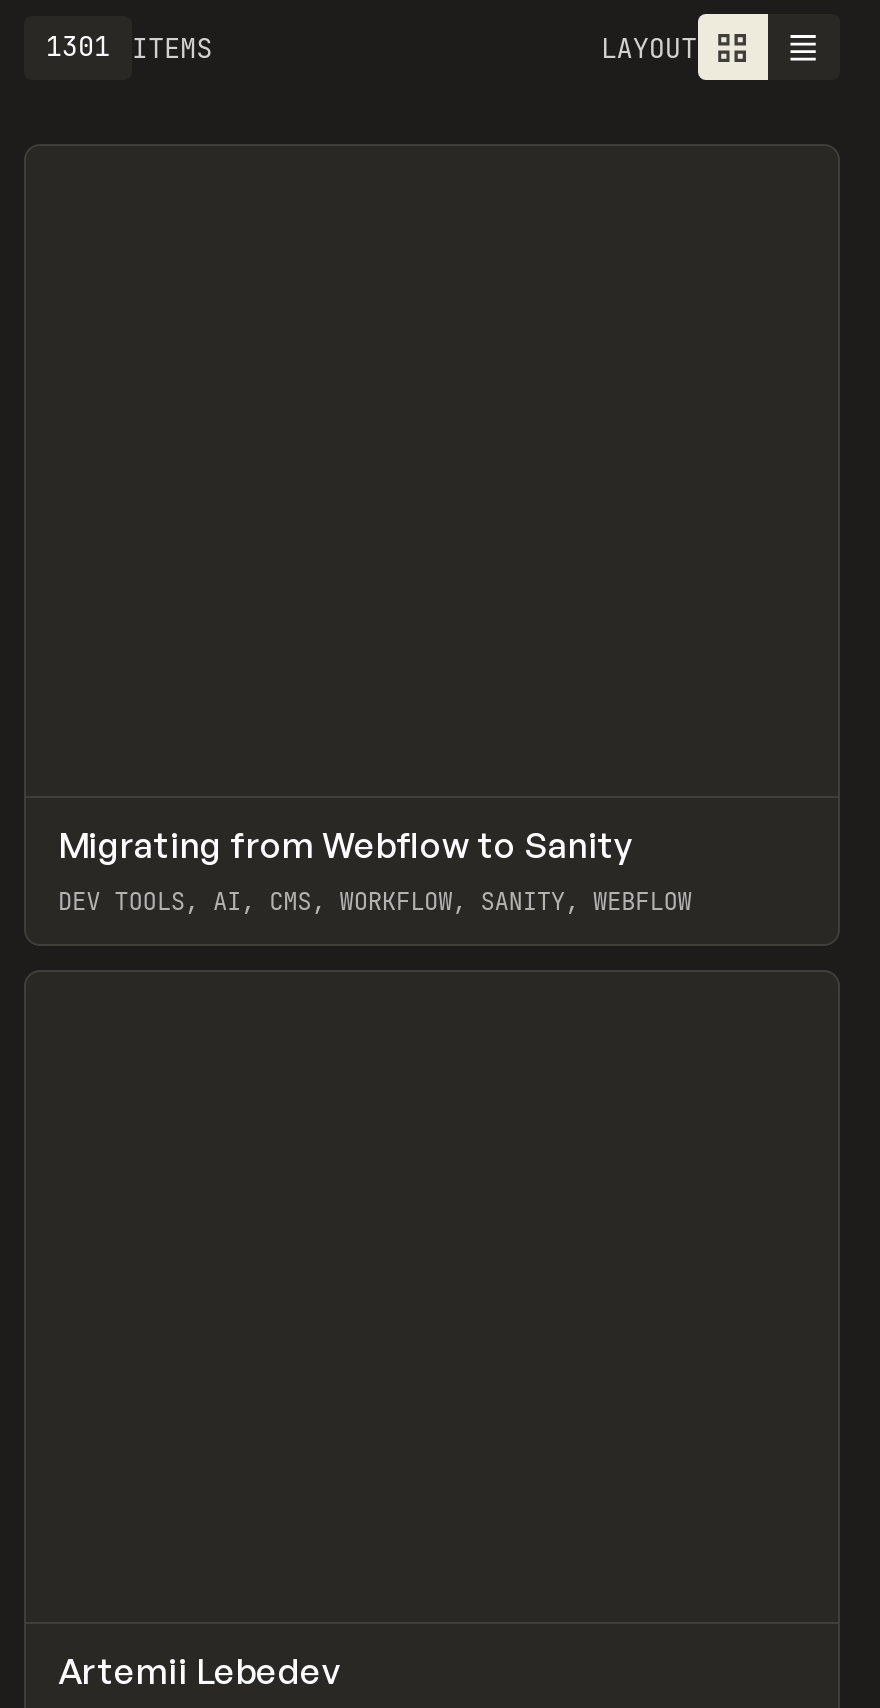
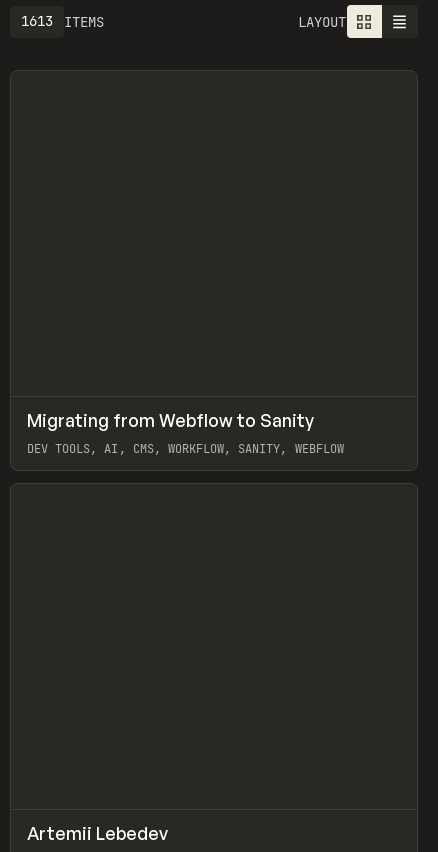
- 1301 ITEMS
+ 1613 ITEMS
